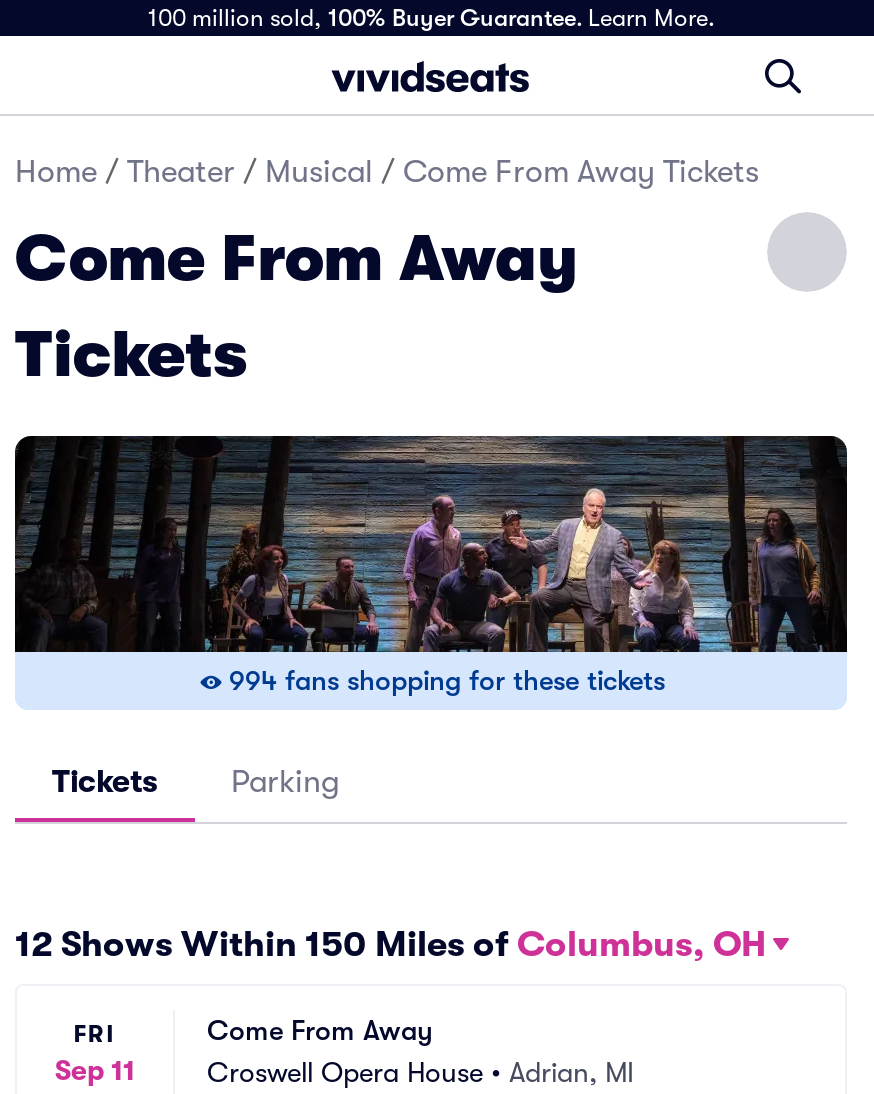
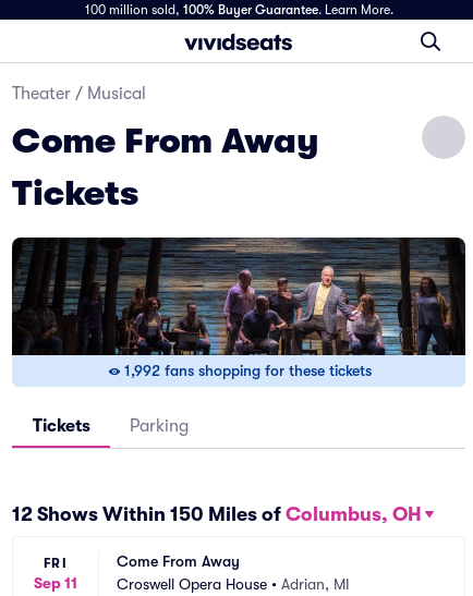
- Home / Theater / Musical / Come From Away Tickets
+ Theater / Musical

- 994 fans shopping for these tickets
+ 1,992 fans shopping for these tickets
